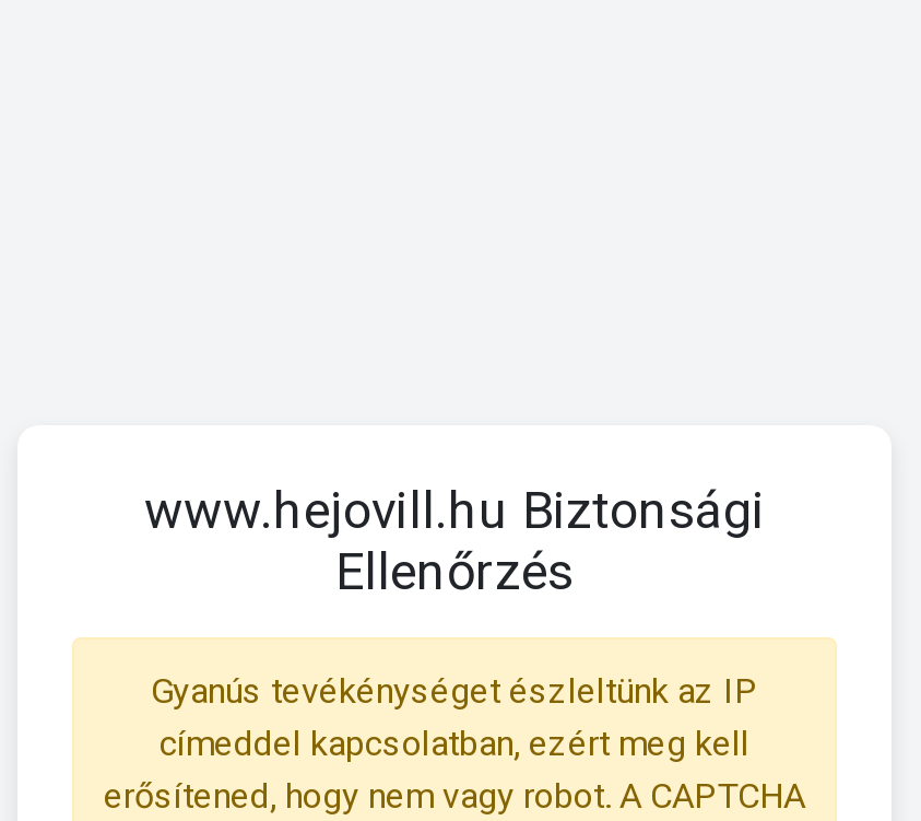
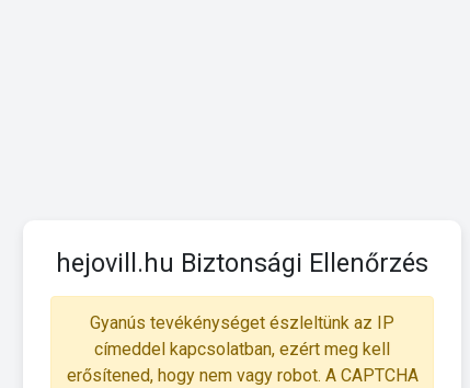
- www.hejovill.hu Biztonsági
- Ellenőrzés
+ hejovill.hu Biztonsági Ellenőrzés
